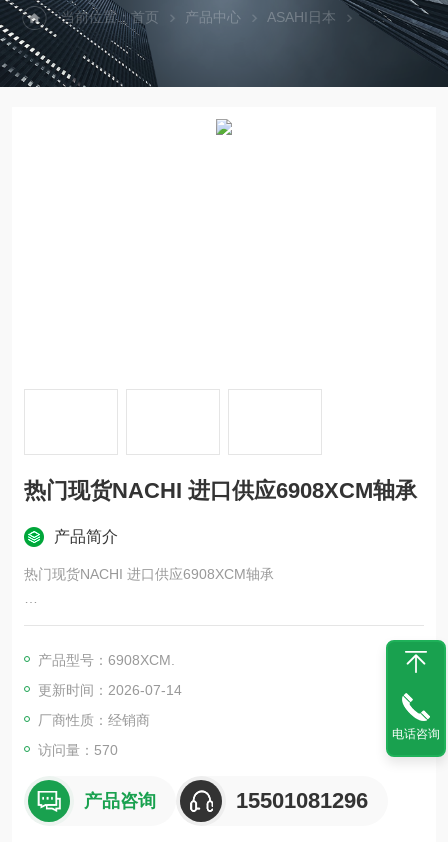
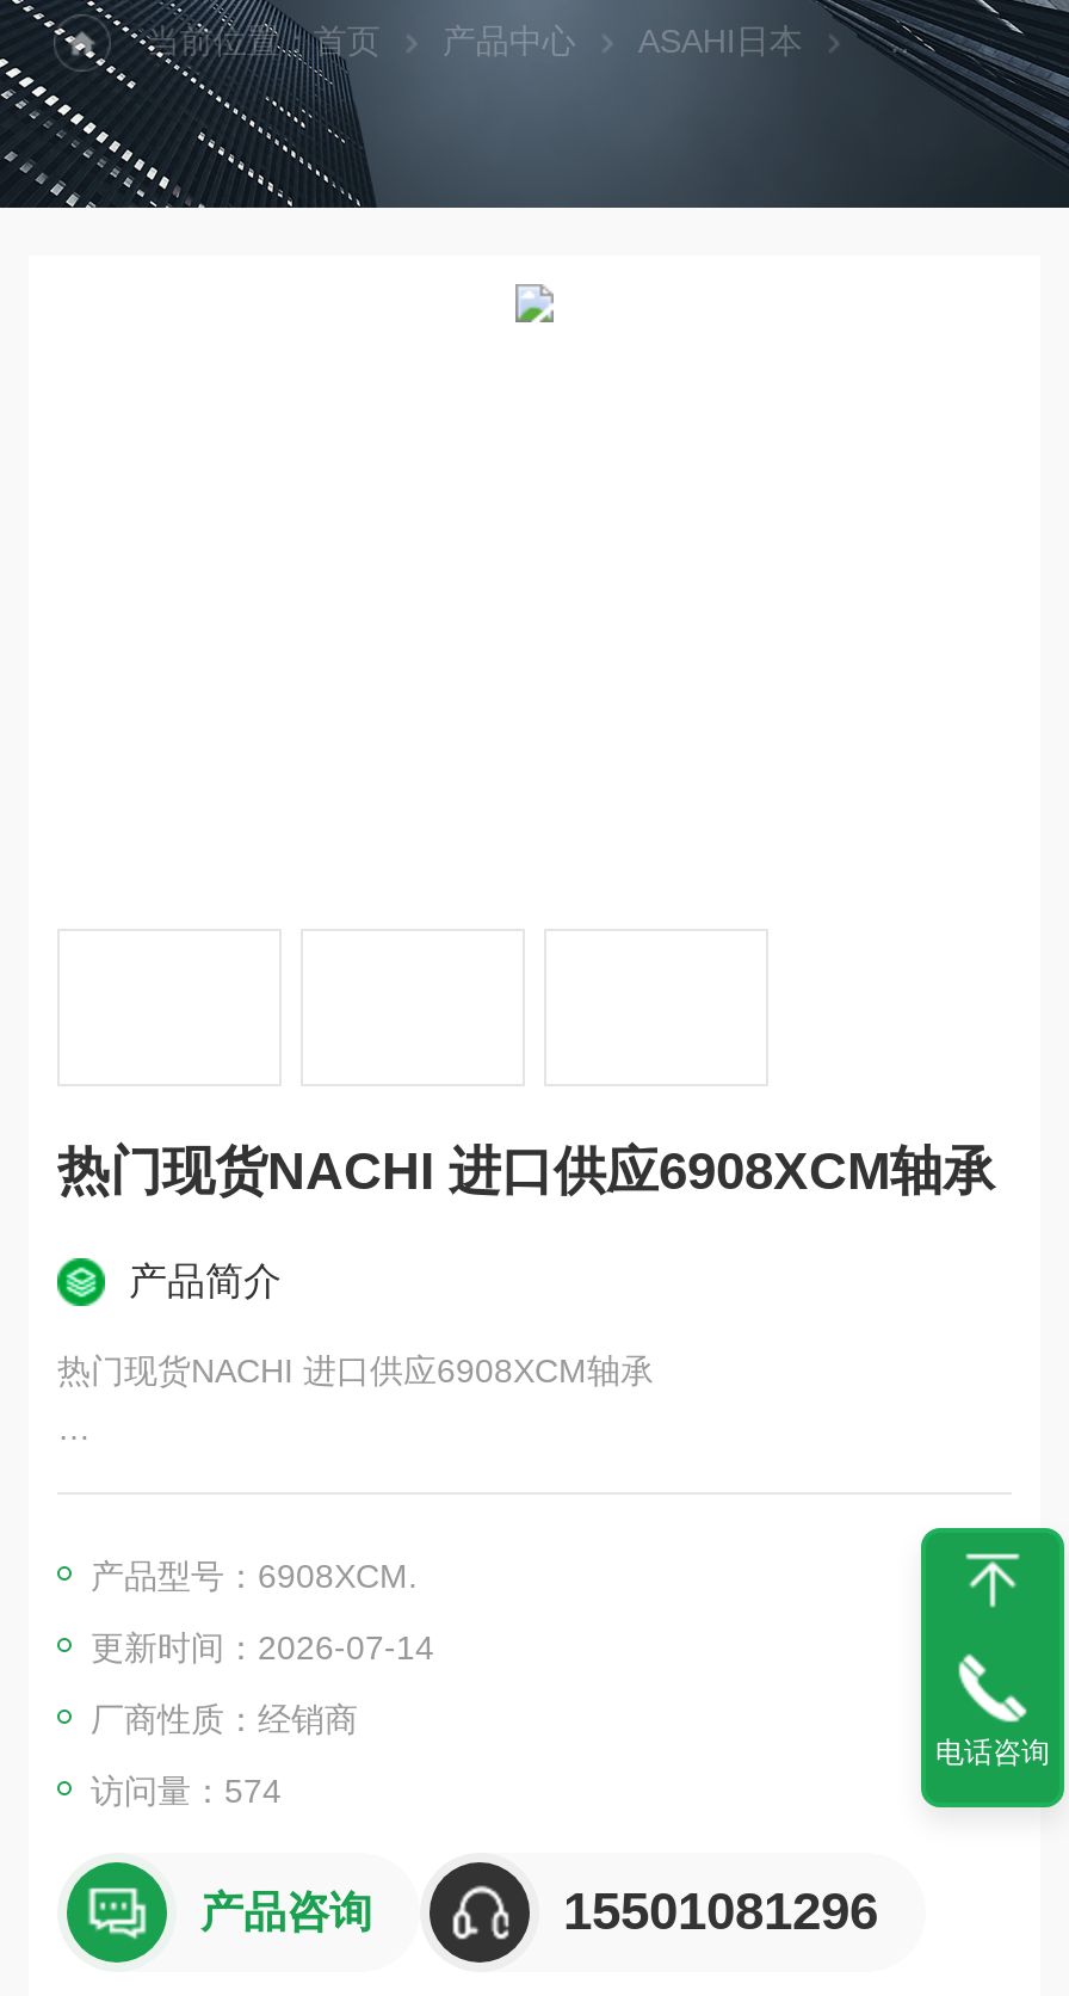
- 访问量：570
+ 访问量：574
